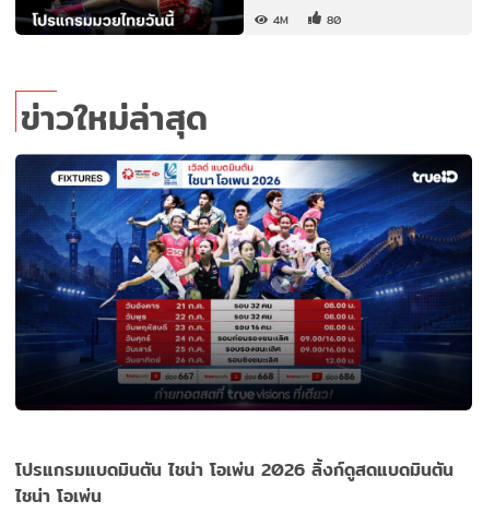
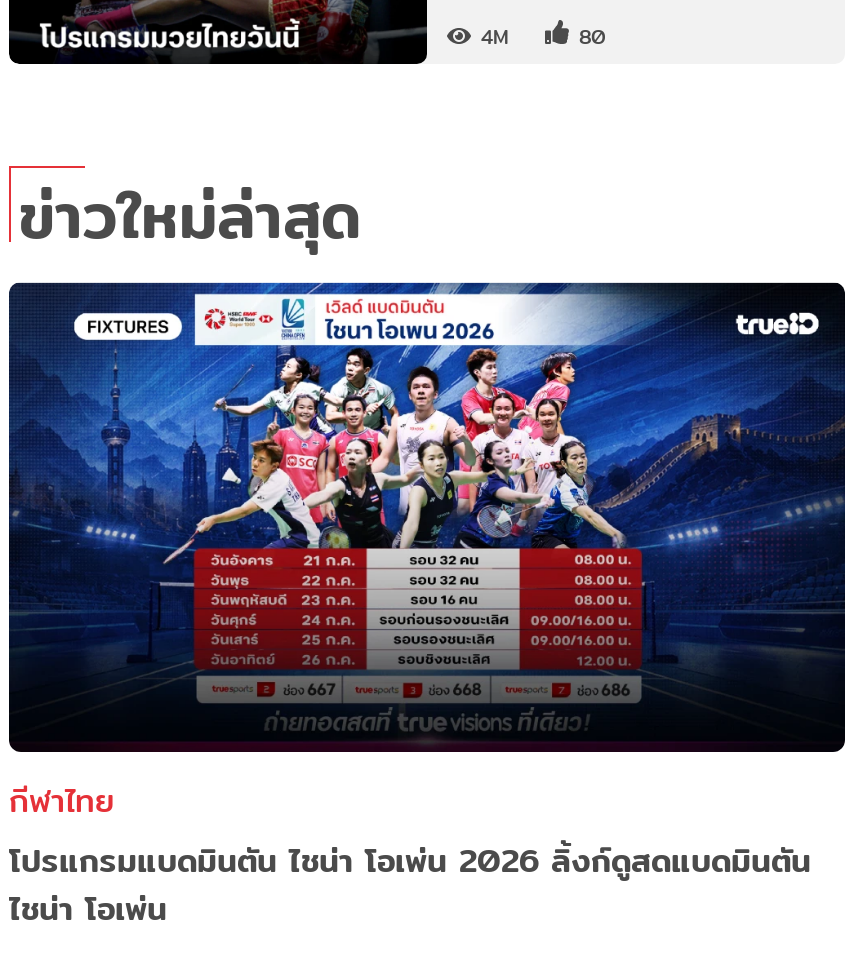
+ กีฬาไทย
